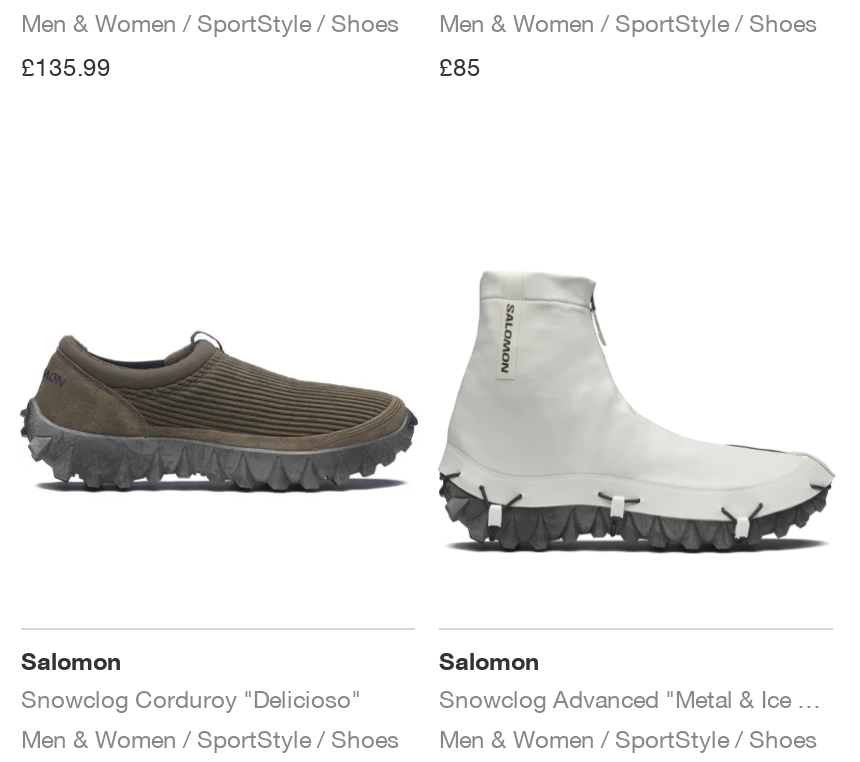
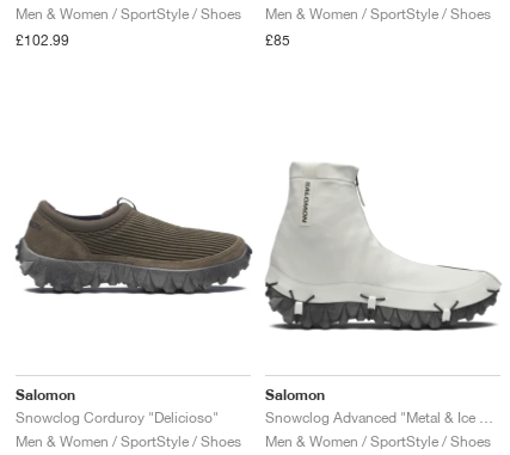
- £135.99
+ £102.99
